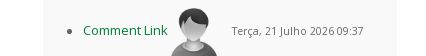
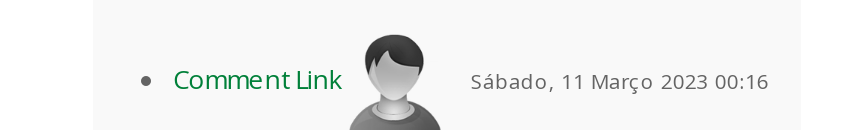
- Terça, 21 Julho 2026 09:37
+ Sábado, 11 Março 2023 00:16
